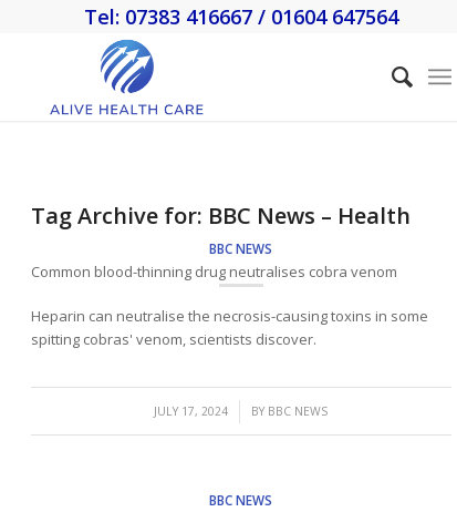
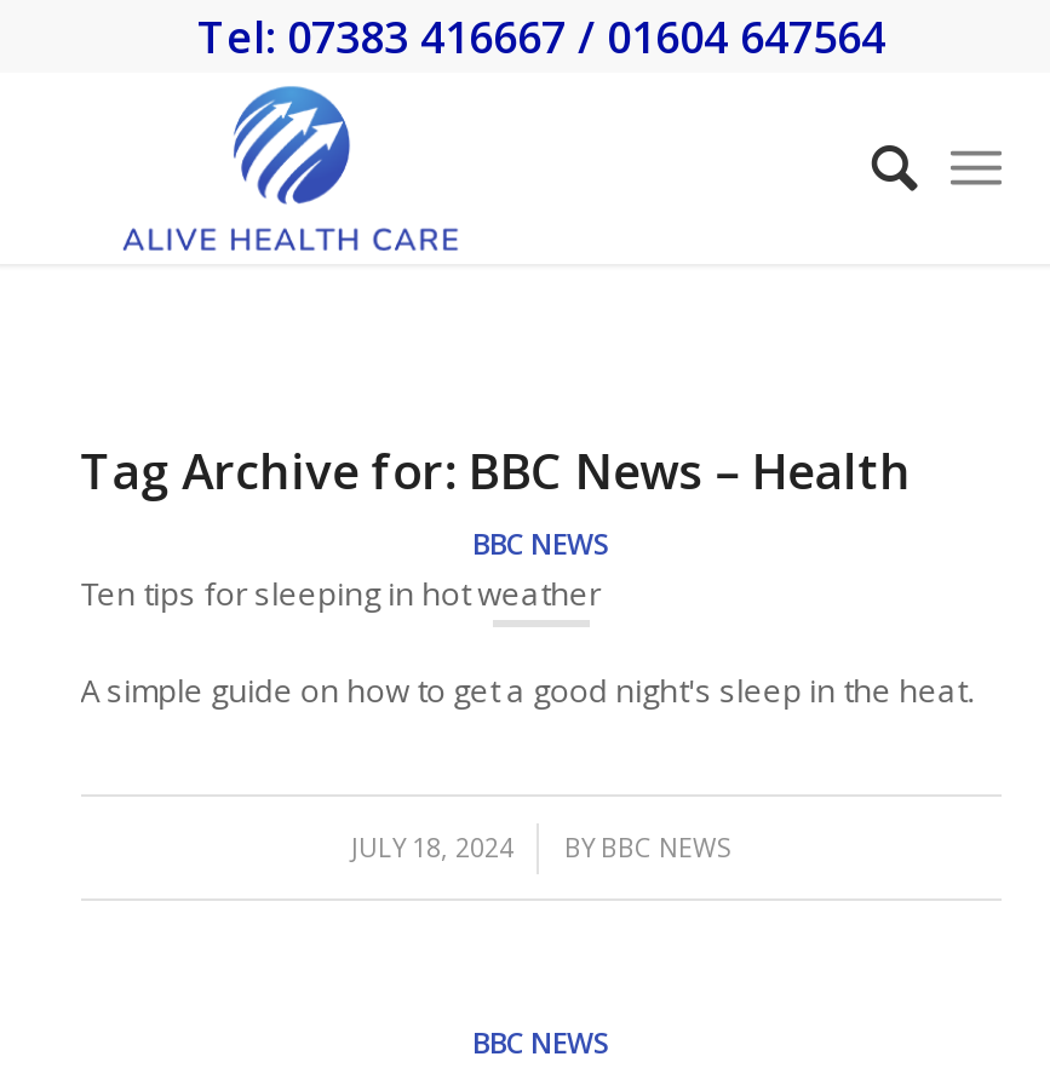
- Common blood-thinning drug neutralises cobra venom
+ Ten tips for sleeping in hot weather

- Heparin can neutralise the necrosis-causing toxins in some
- spitting cobras' venom, scientists discover.
+ A simple guide on how to get a good night's sleep in the heat.

- JULY 17, 2024
+ JULY 18, 2024
